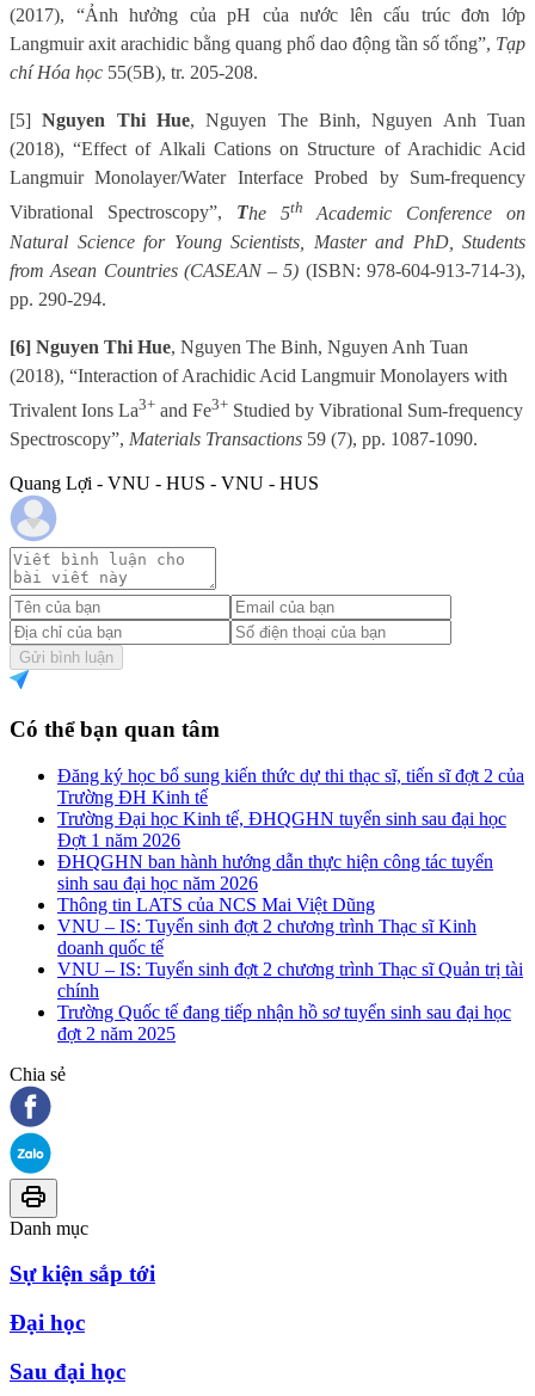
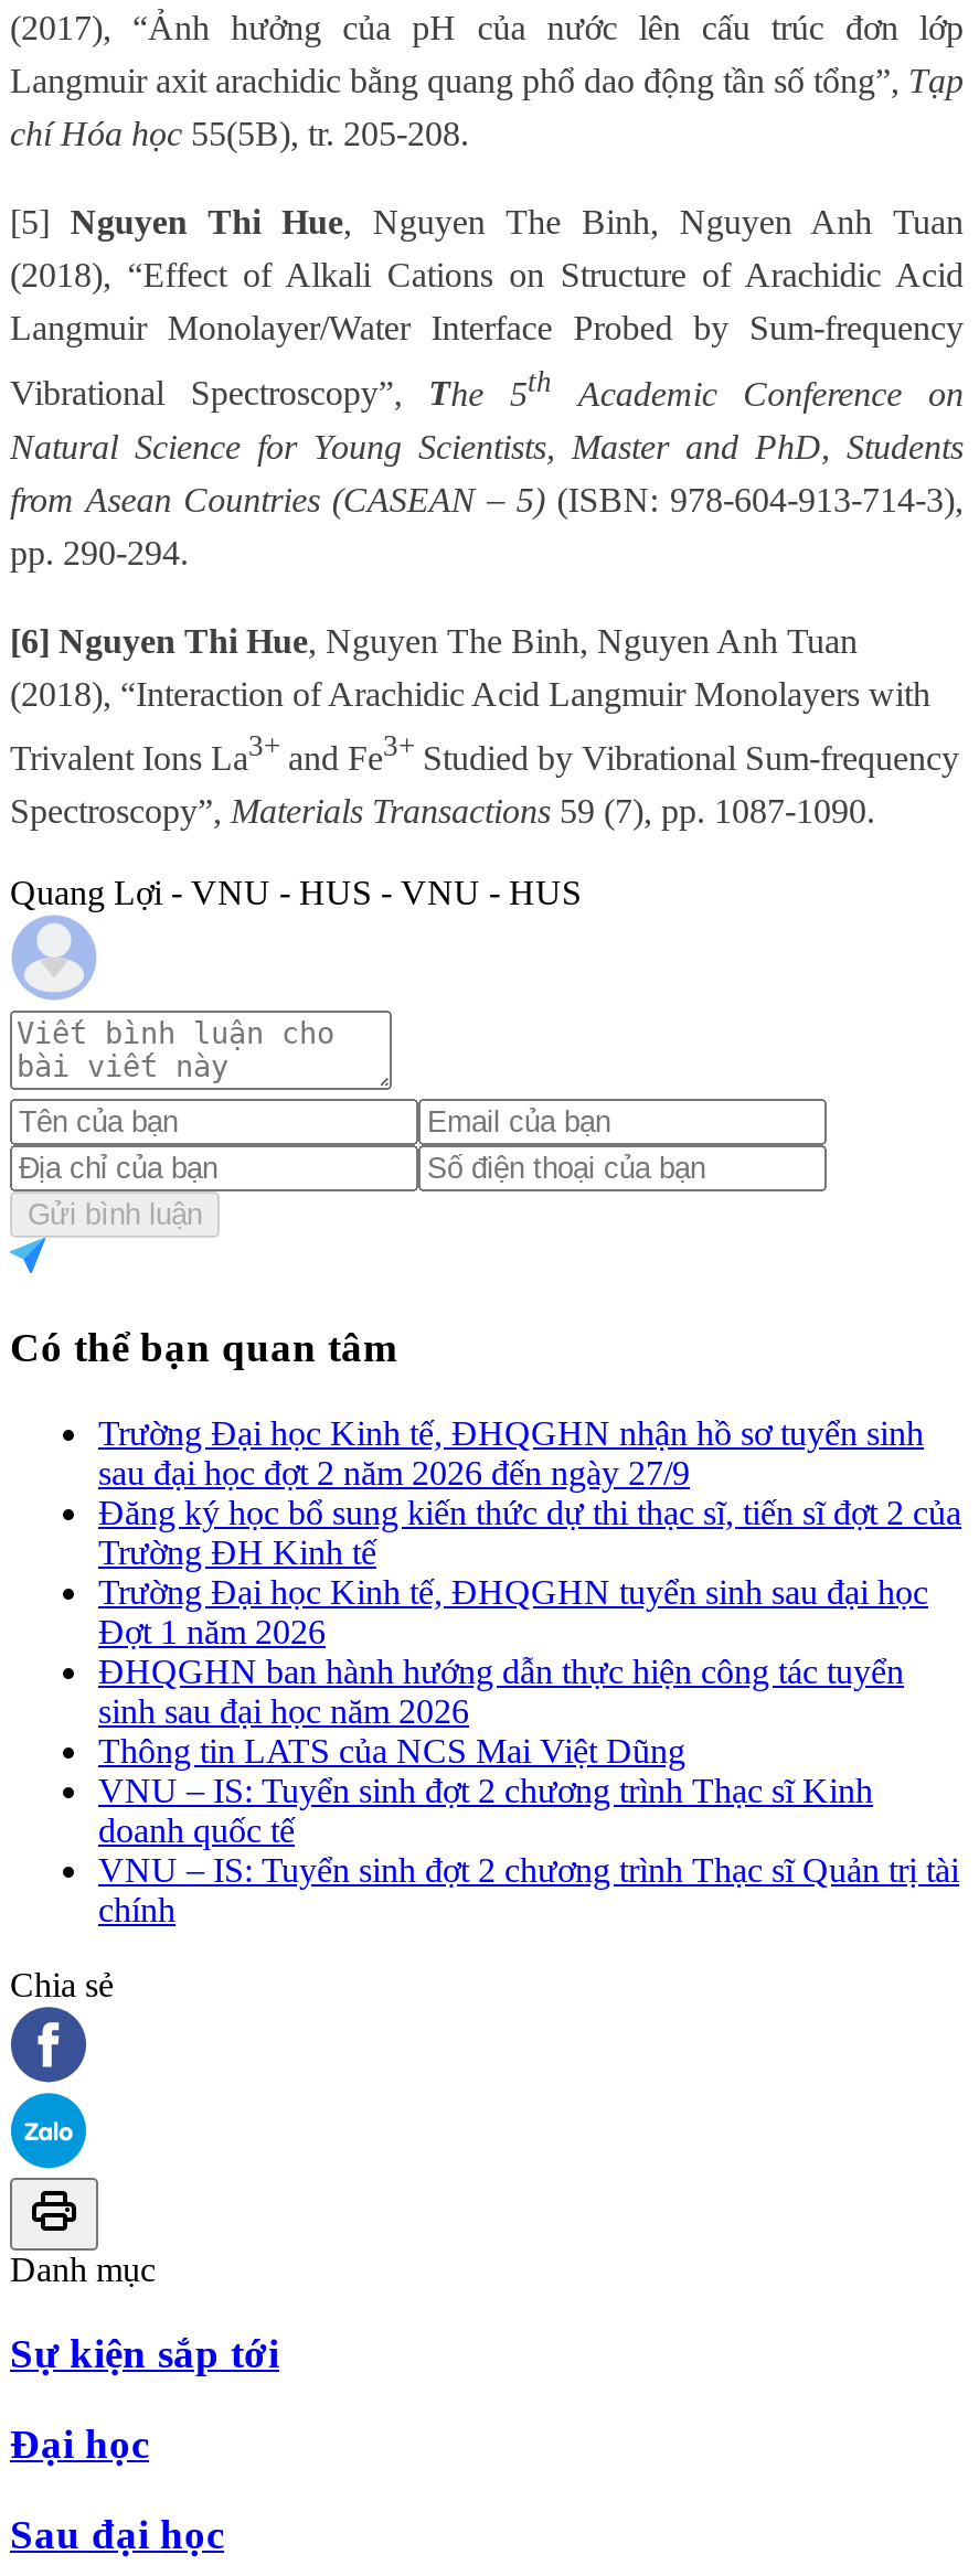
+ Trường Đại học Kinh tế, ĐHQGHN nhận hồ sơ tuyển sinh
+ sau đại học đợt 2 năm 2026 đến ngày 27/9

moved down: Đăng ký học bổ sung kiến thức dự thi thạc sĩ, tiến sĩ đợt 2 của | Trường ĐH Kinh tế | Trường Đại học Kinh tế, ĐHQGHN tuyển sinh sau đại học | ... | VNU – IS: Tuyển sinh đợt 2 chương trình Thạc sĩ Quản trị tài | chính

- Trường Quốc tế đang tiếp nhận hồ sơ tuyển sinh sau đại học
- đợt 2 năm 2025
